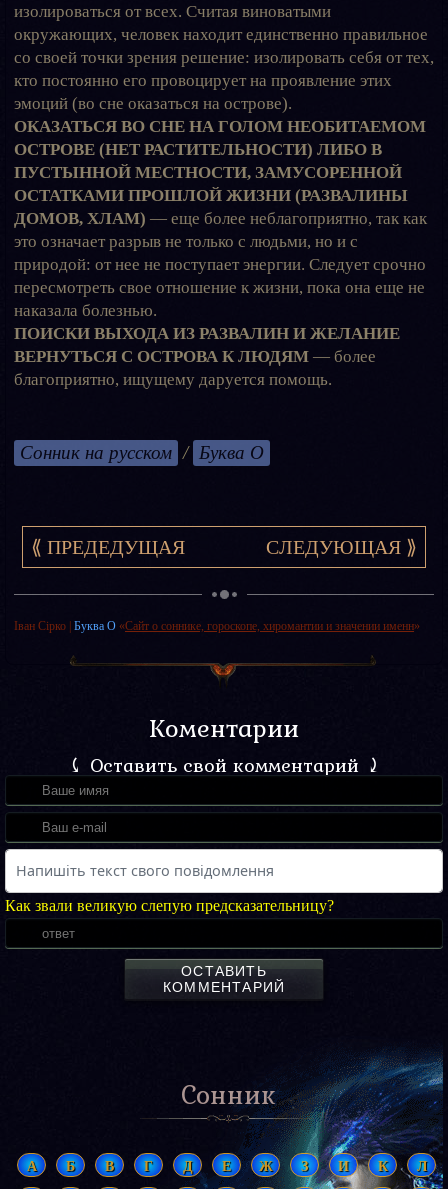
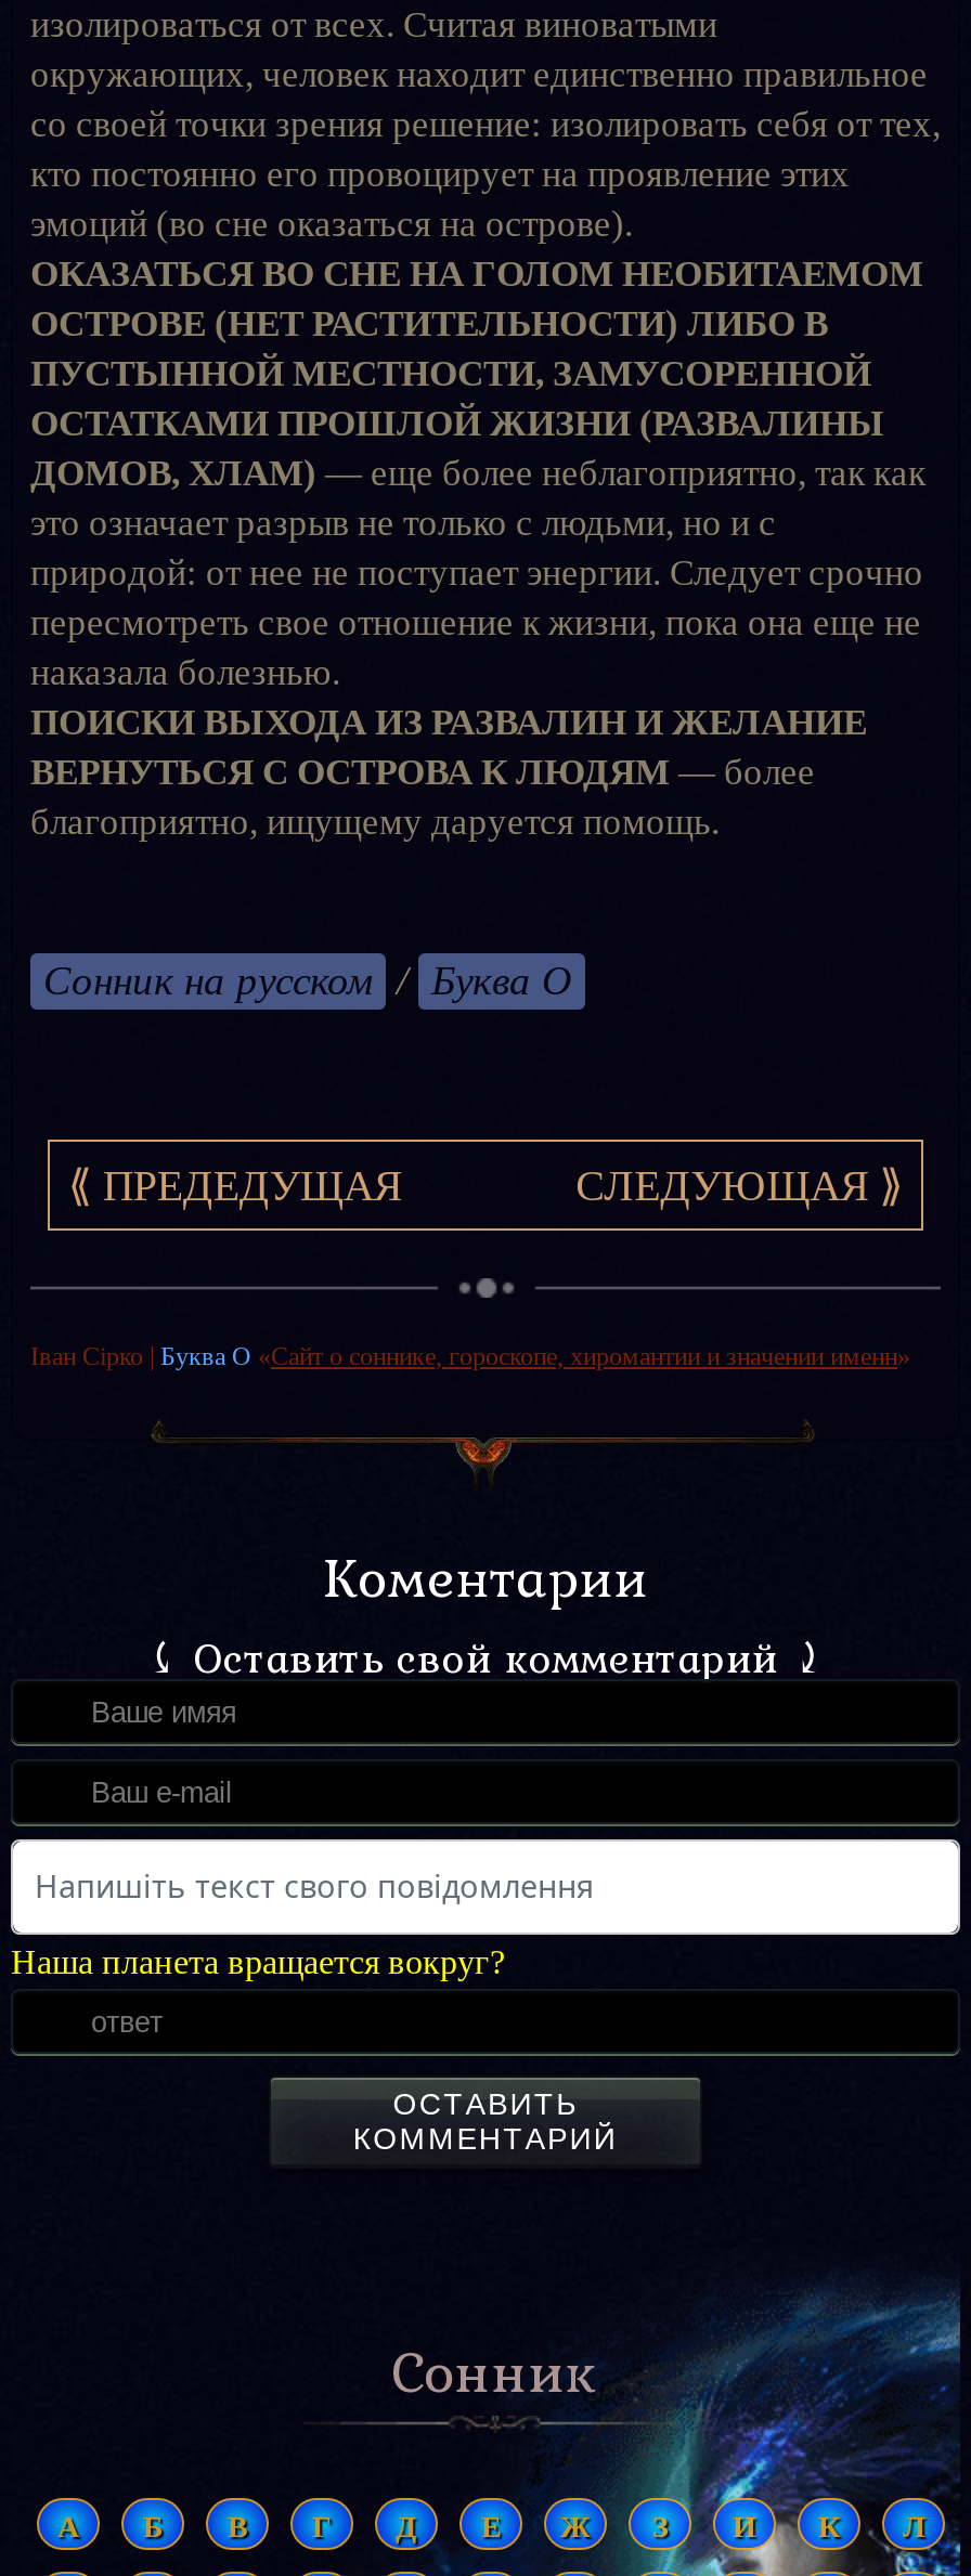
- Как звали великую слепую предсказательницу?
+ Наша планета вращается вокруг?
